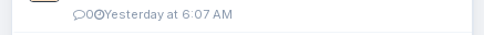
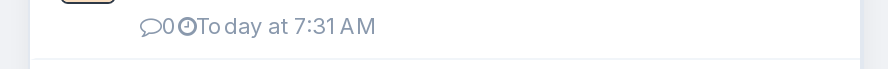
- Yesterday at 6:07 AM
+ Today at 7:31 AM
